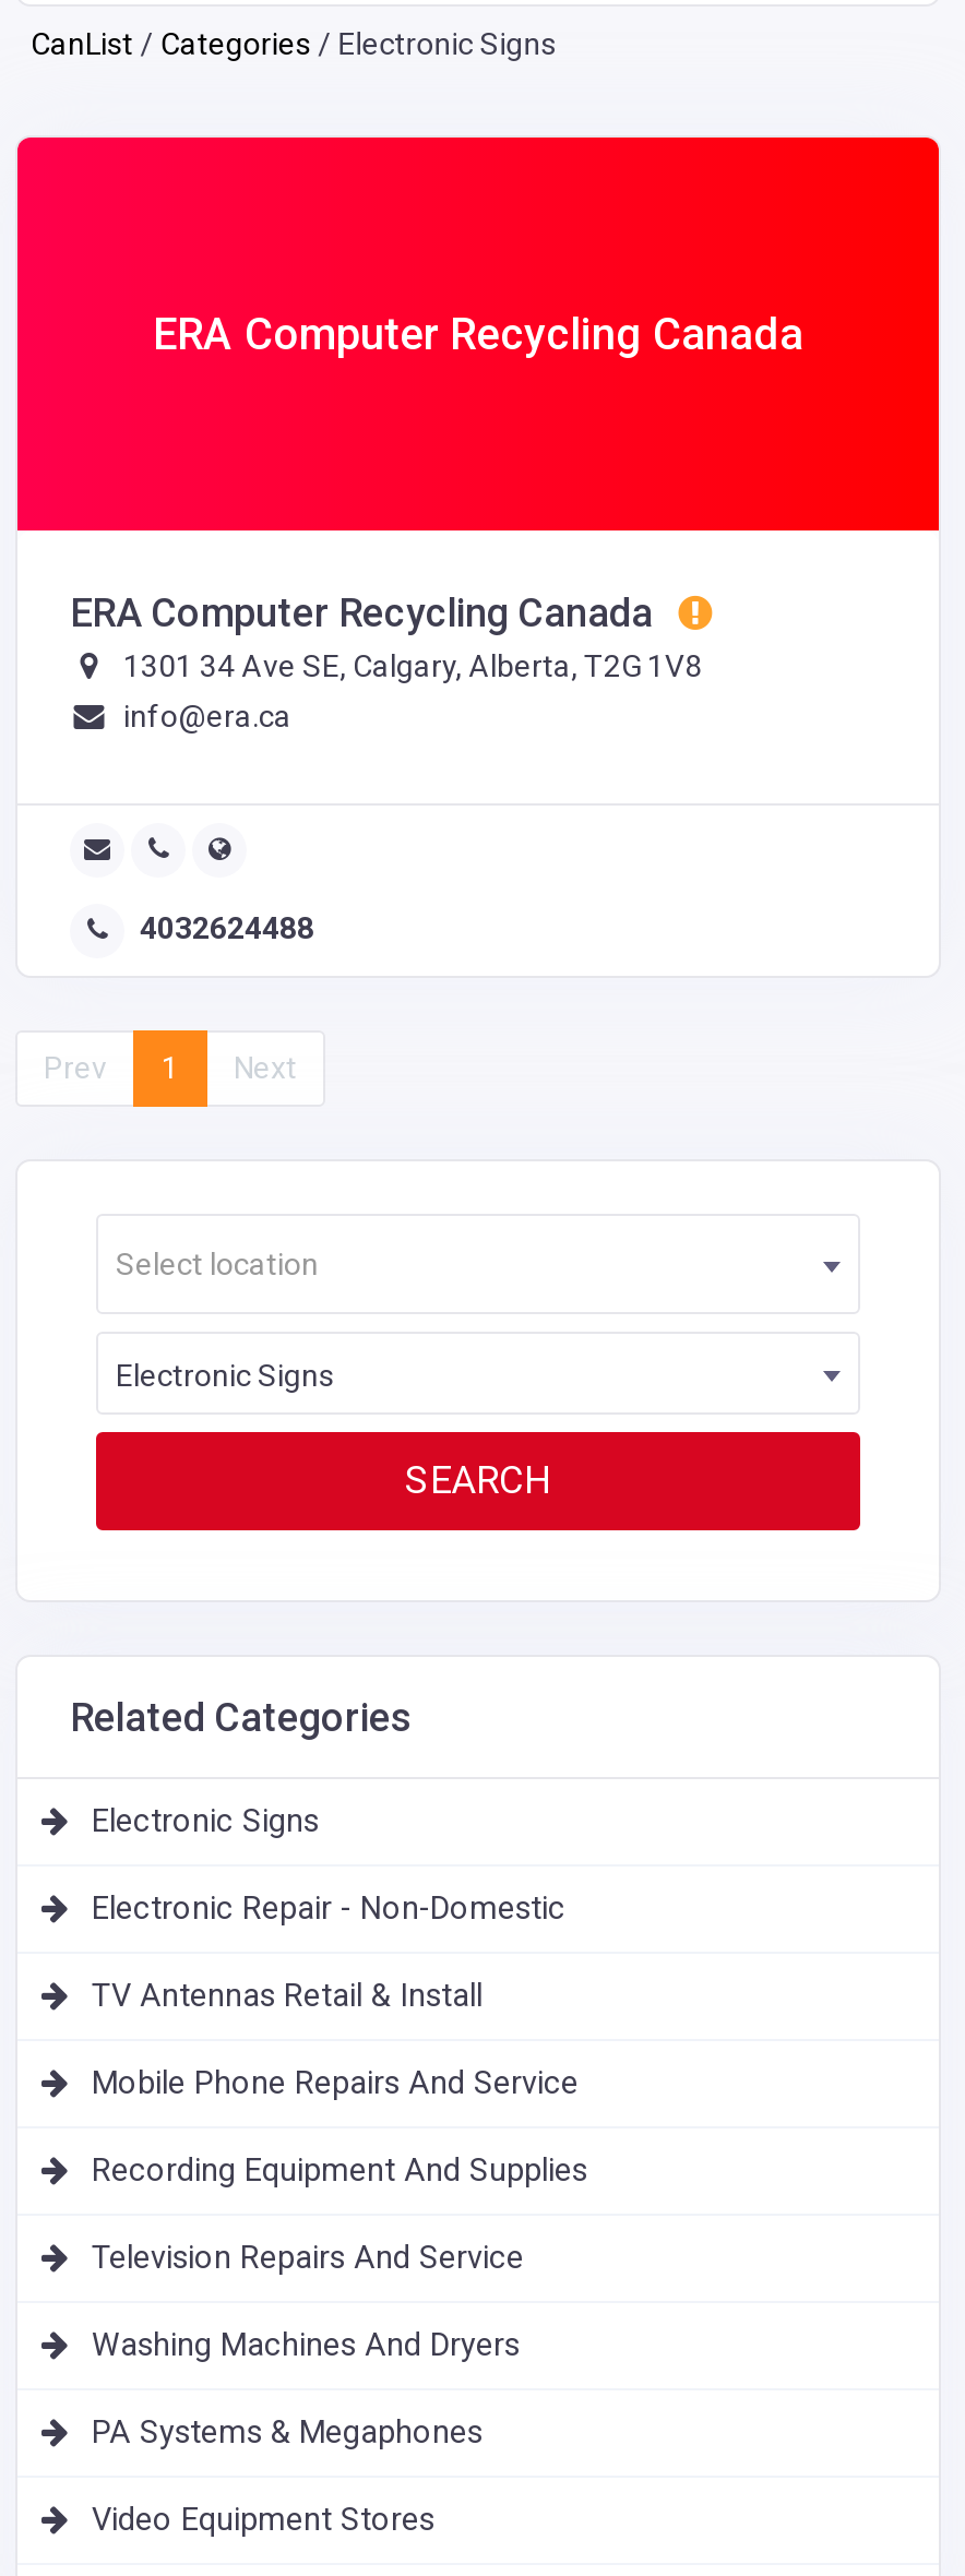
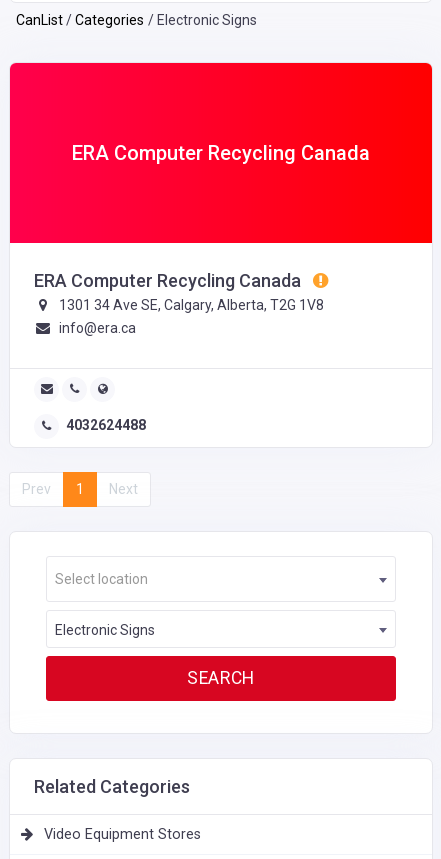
- Electronic Signs
- Electronic Repair - Non-Domestic
- TV Antennas Retail & Install
- Mobile Phone Repairs And Service
- Recording Equipment And Supplies
- Television Repairs And Service
- Washing Machines And Dryers
- PA Systems & Megaphones
